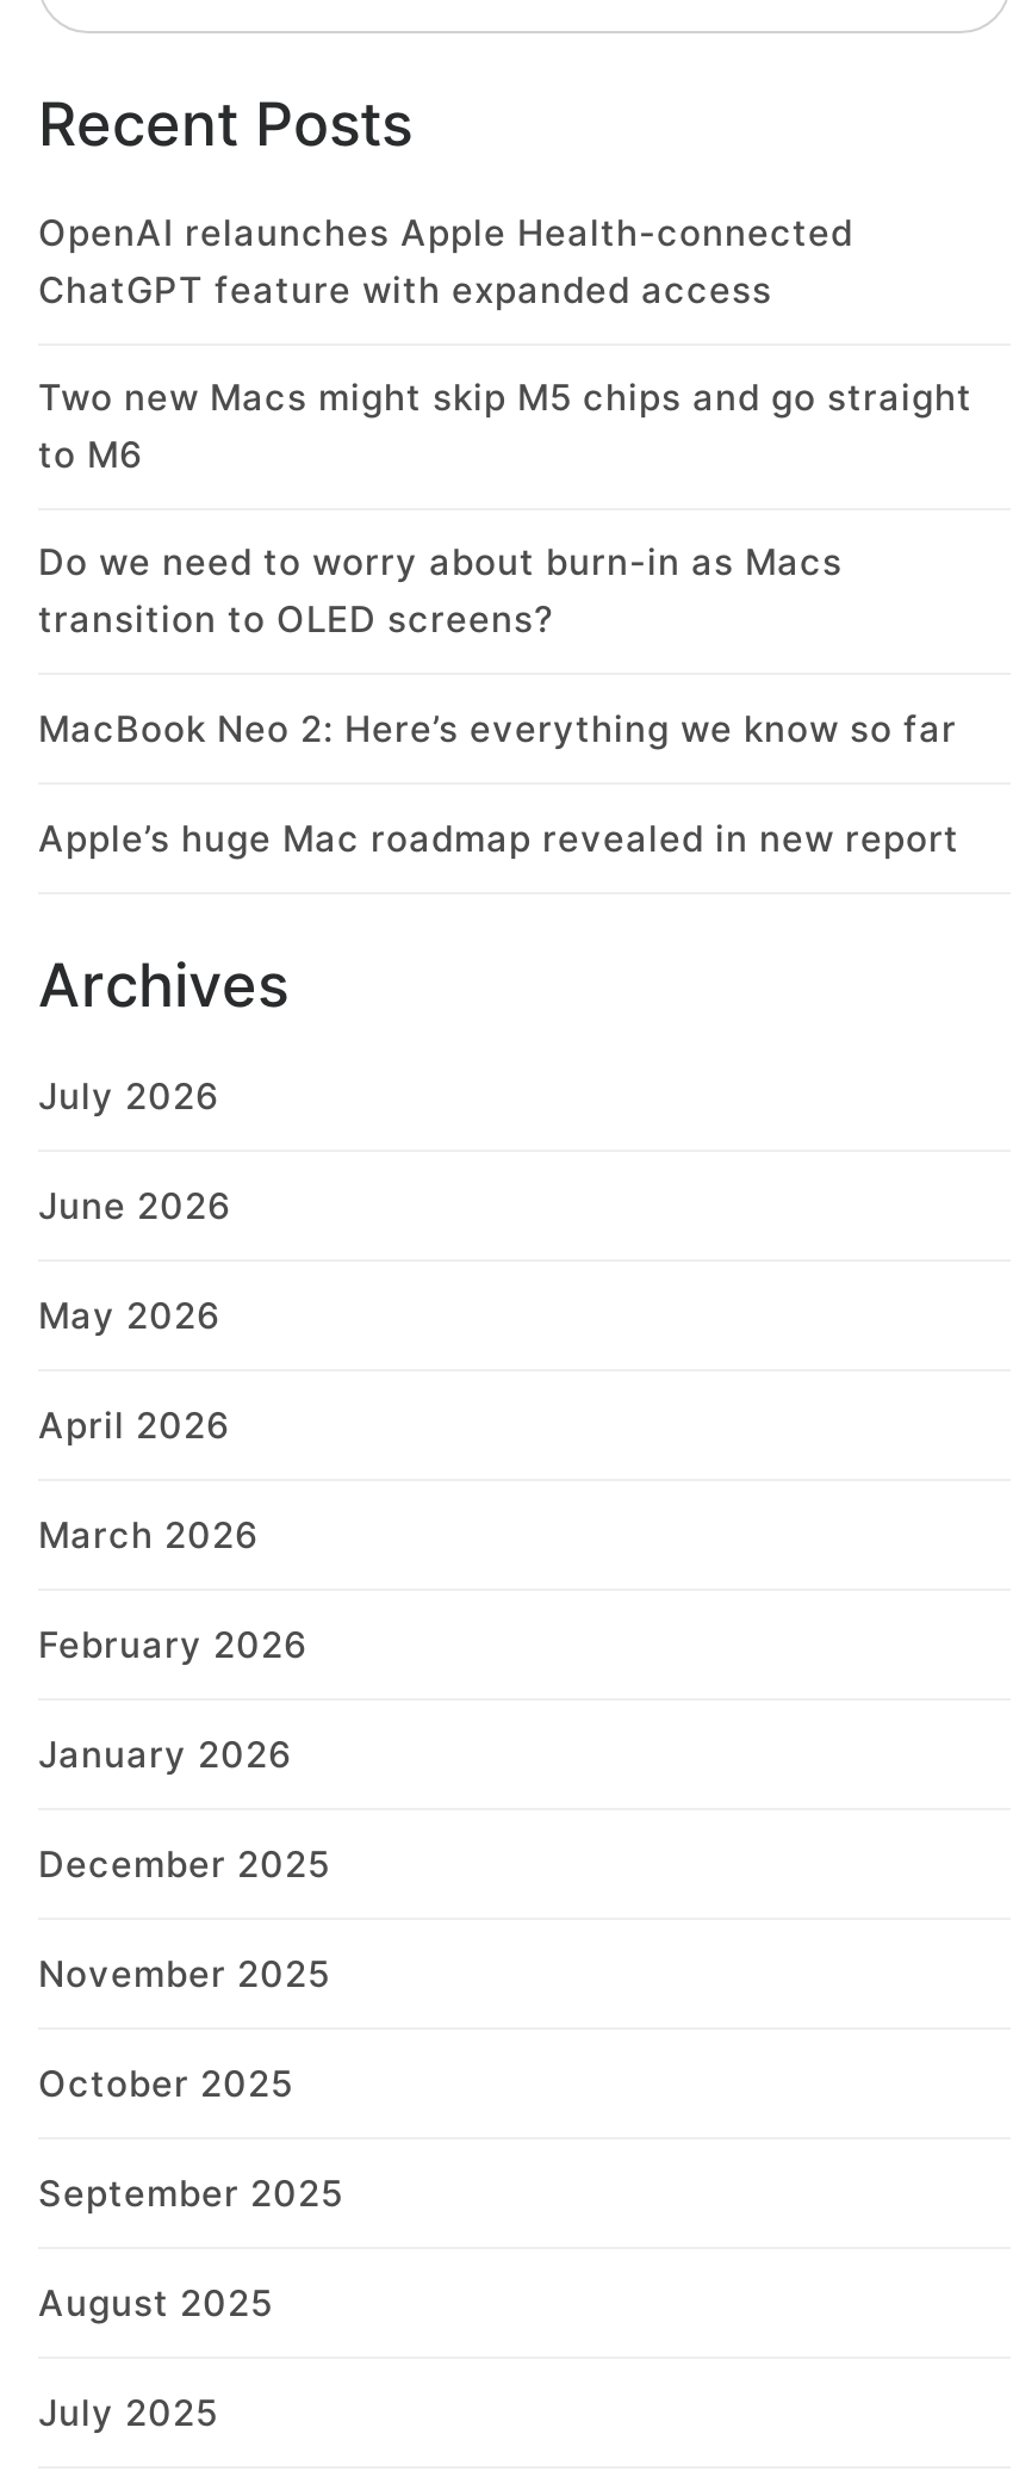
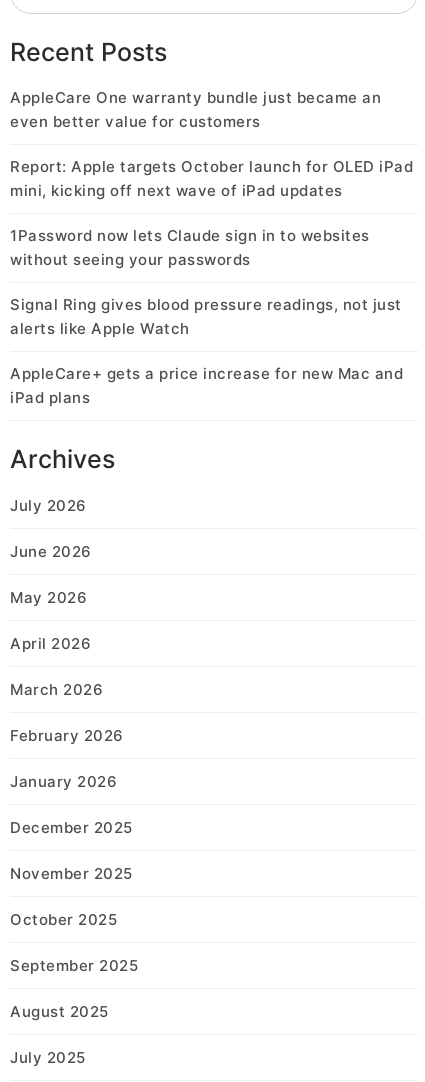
- OpenAI relaunches Apple Health-connected
- ChatGPT feature with expanded access
+ AppleCare One warranty bundle just became an
+ even better value for customers

- Two new Macs might skip M5 chips and go straight
- to M6
+ Report: Apple targets October launch for OLED iPad
+ mini, kicking off next wave of iPad updates

- Do we need to worry about burn-in as Macs
- transition to OLED screens?
+ 1Password now lets Claude sign in to websites
+ without seeing your passwords

- MacBook Neo 2: Here’s everything we know so far
+ Signal Ring gives blood pressure readings, not just
+ alerts like Apple Watch

- Apple’s huge Mac roadmap revealed in new report
+ AppleCare+ gets a price increase for new Mac and
+ iPad plans
